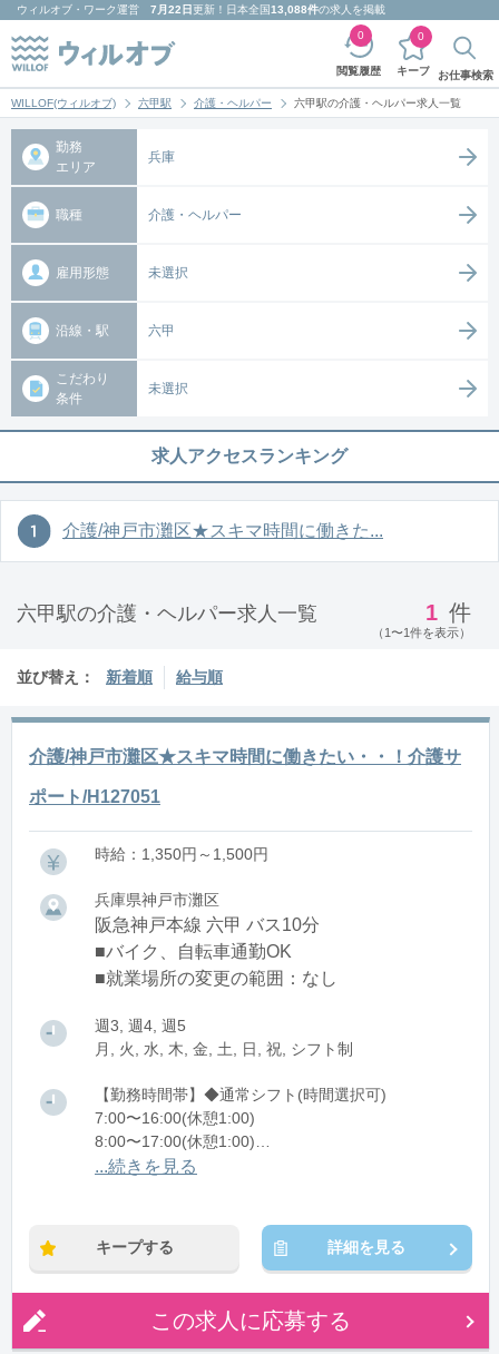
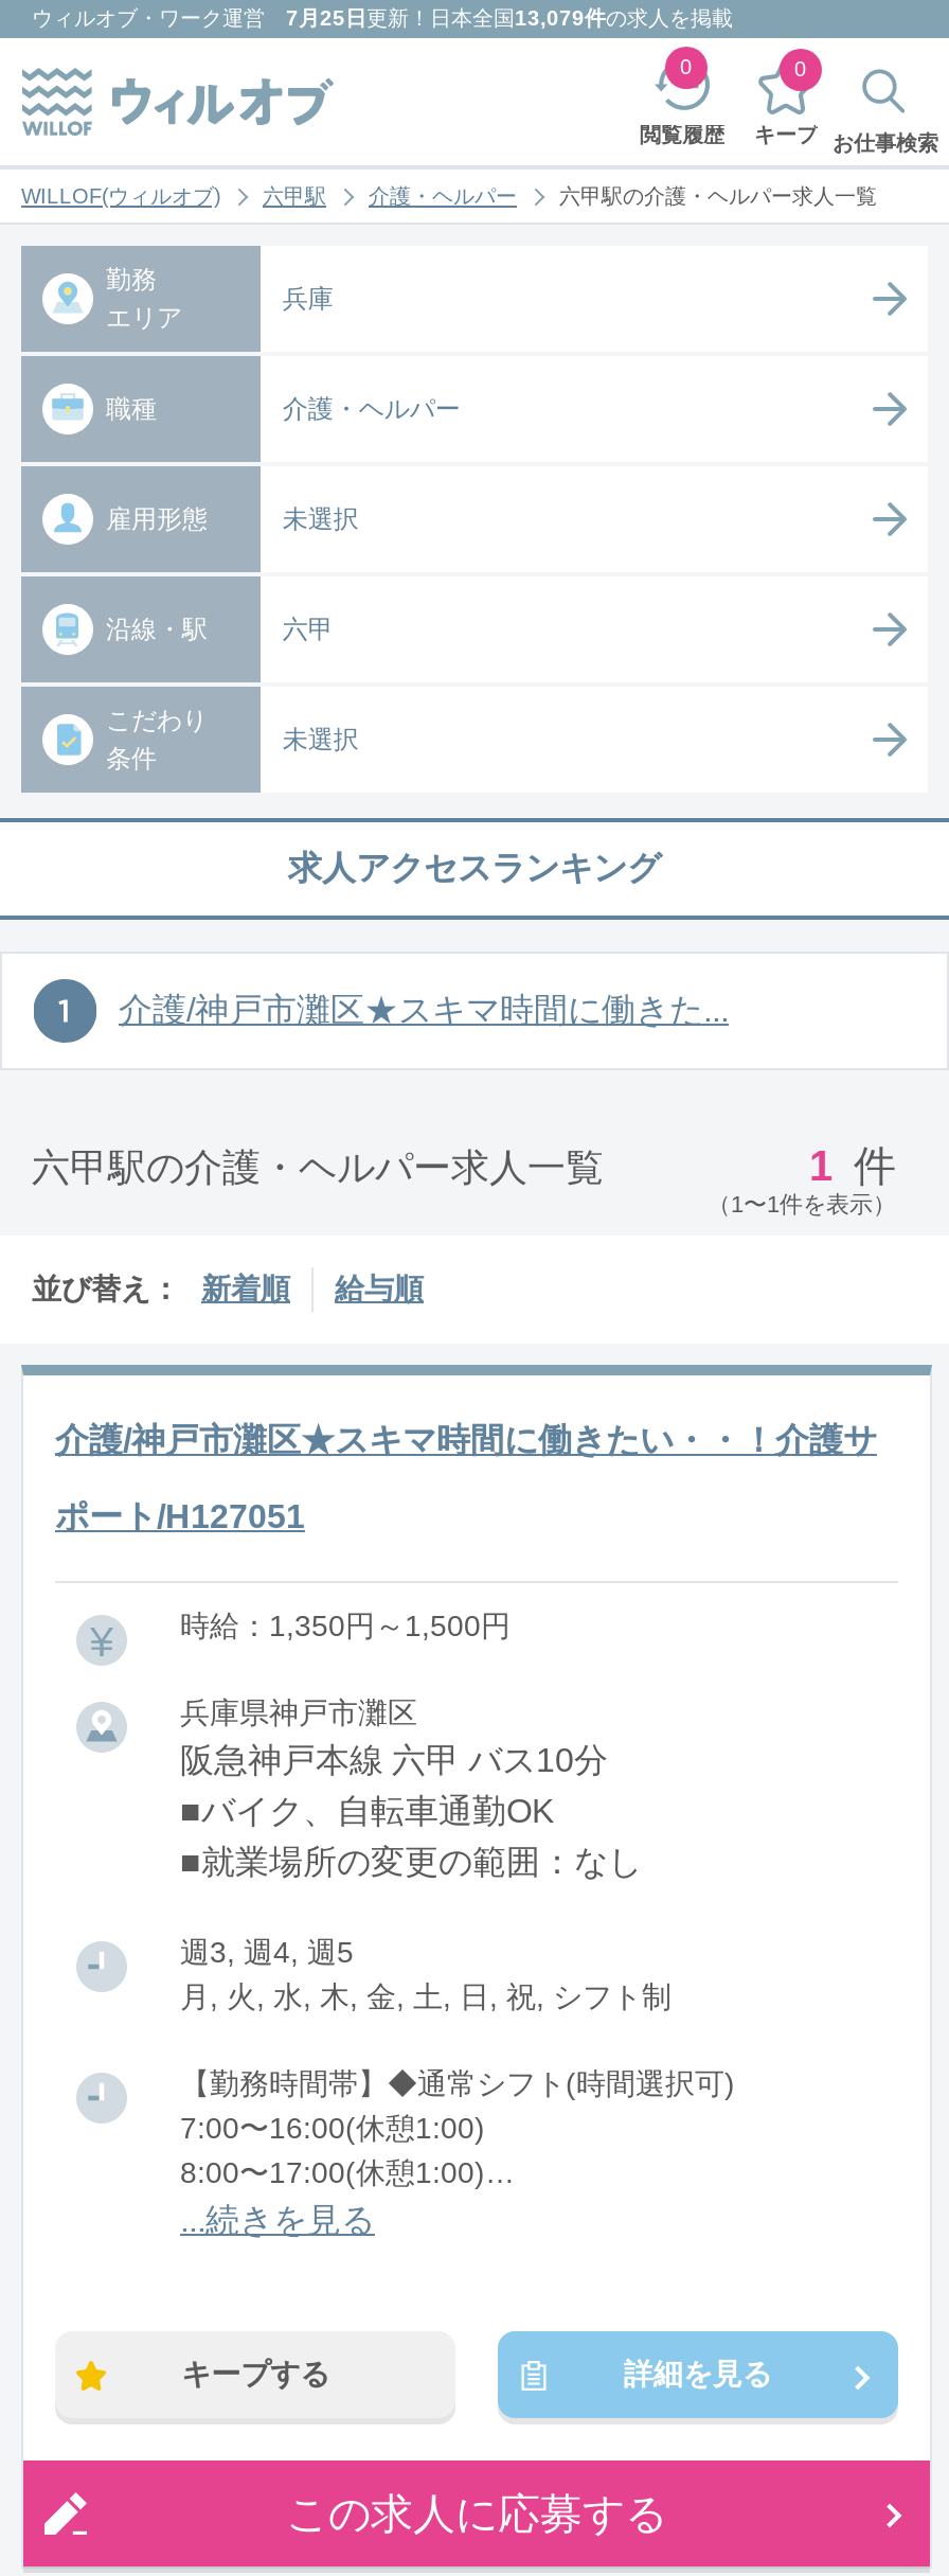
- ウィルオブ・ワーク運営7月22日更新！日本全国13,088件の求人を掲載
+ ウィルオブ・ワーク運営7月25日更新！日本全国13,079件の求人を掲載
